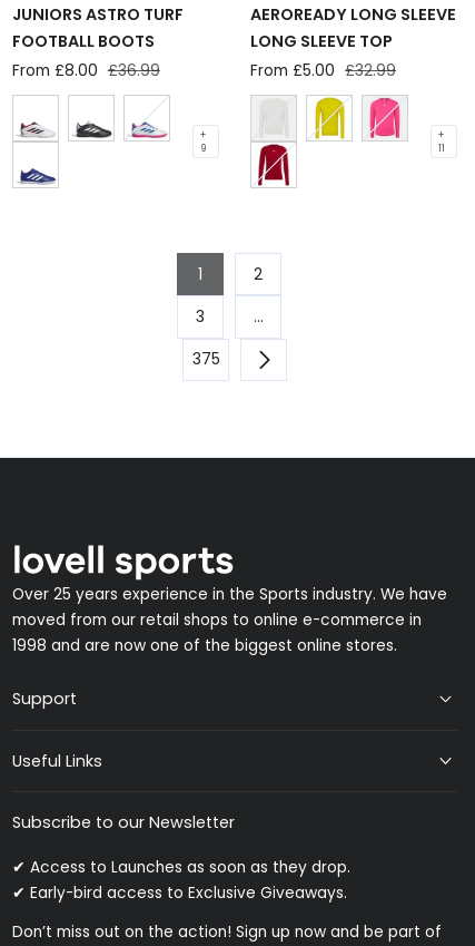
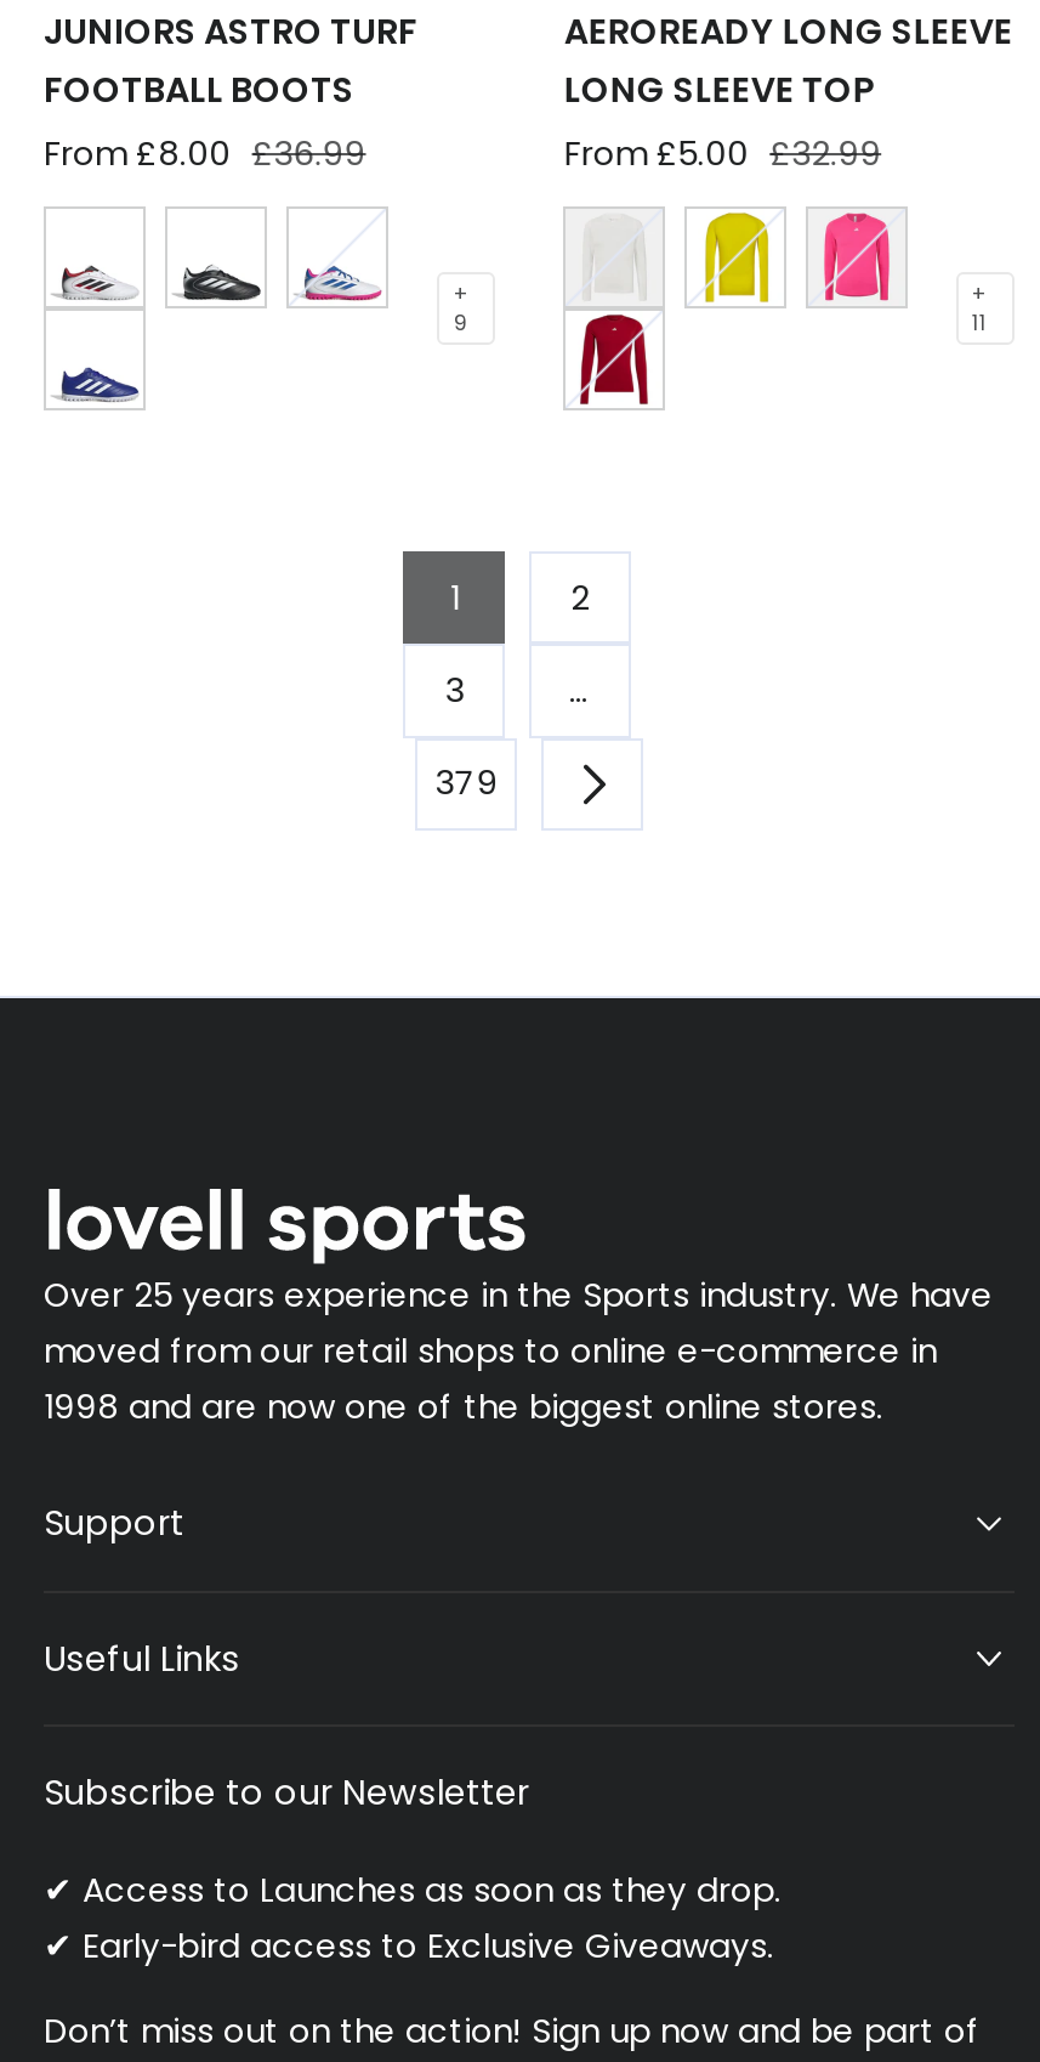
- 375
+ 379
